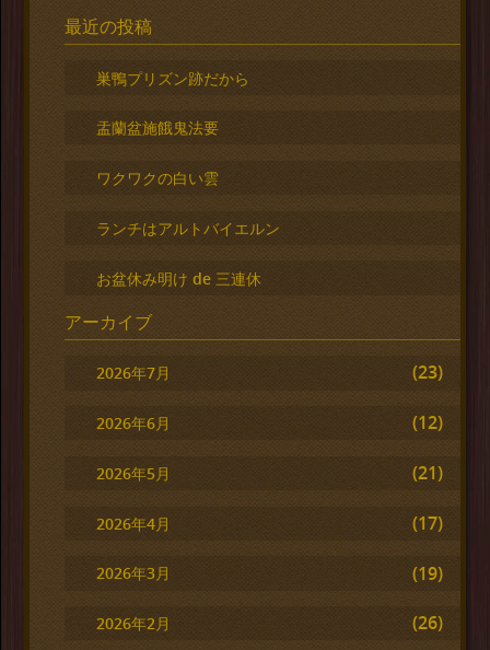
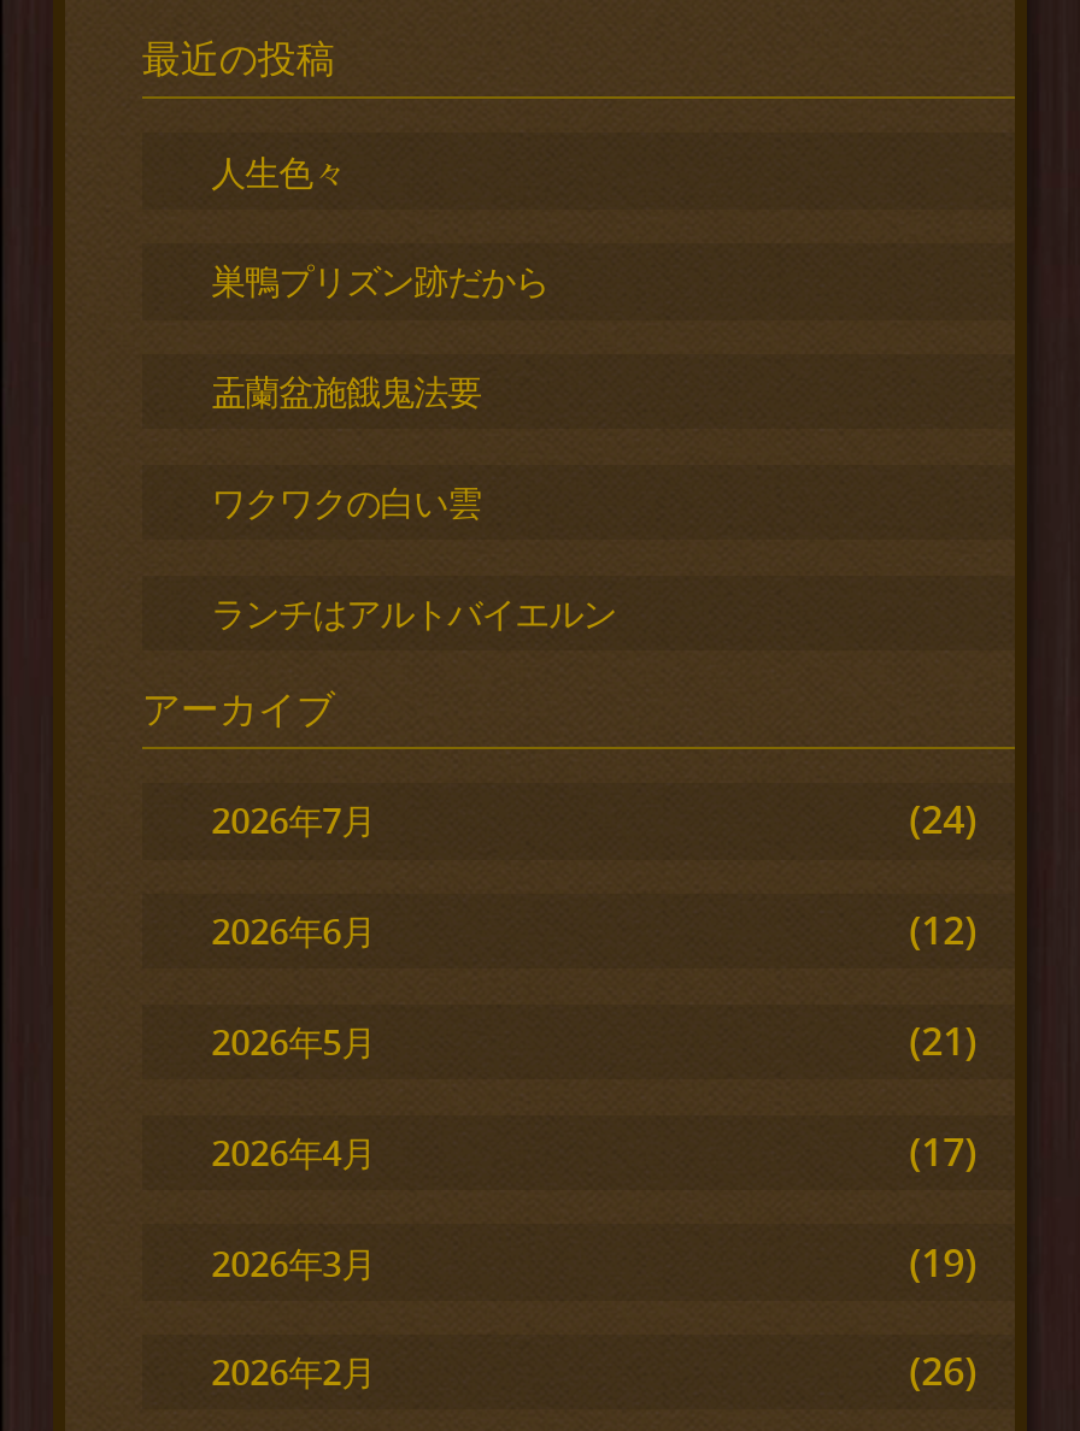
+ 人生色々

moved down: 巣鴨プリズン跡だから | 盂蘭盆施餓鬼法要 | ワクワクの白い雲

- お盆休み明け de 三連休

- (23)
+ (24)
